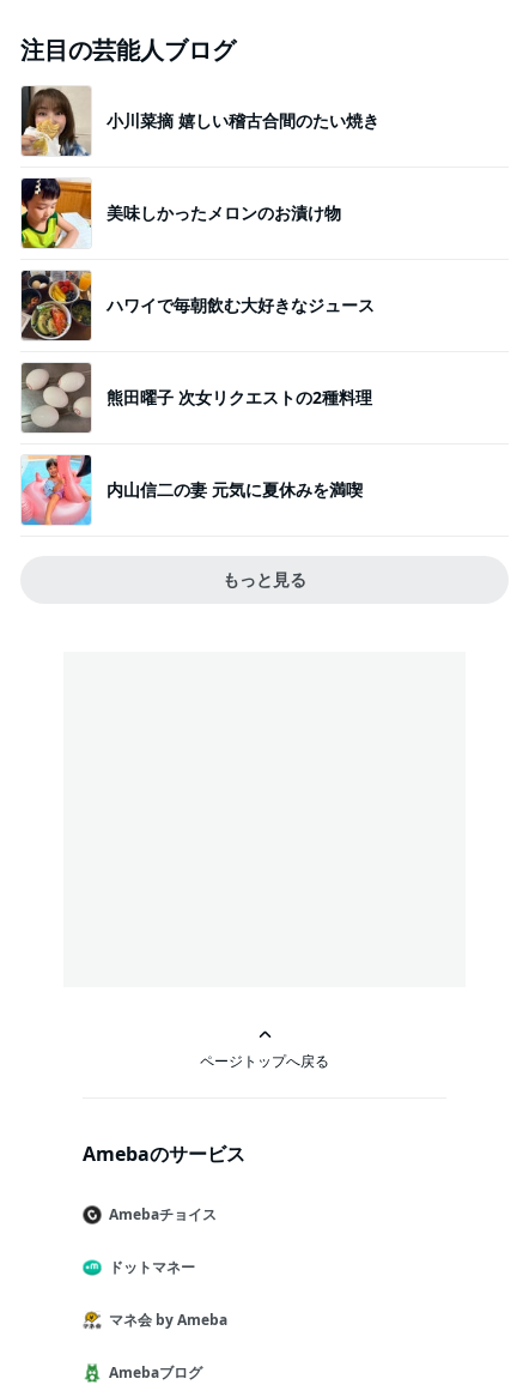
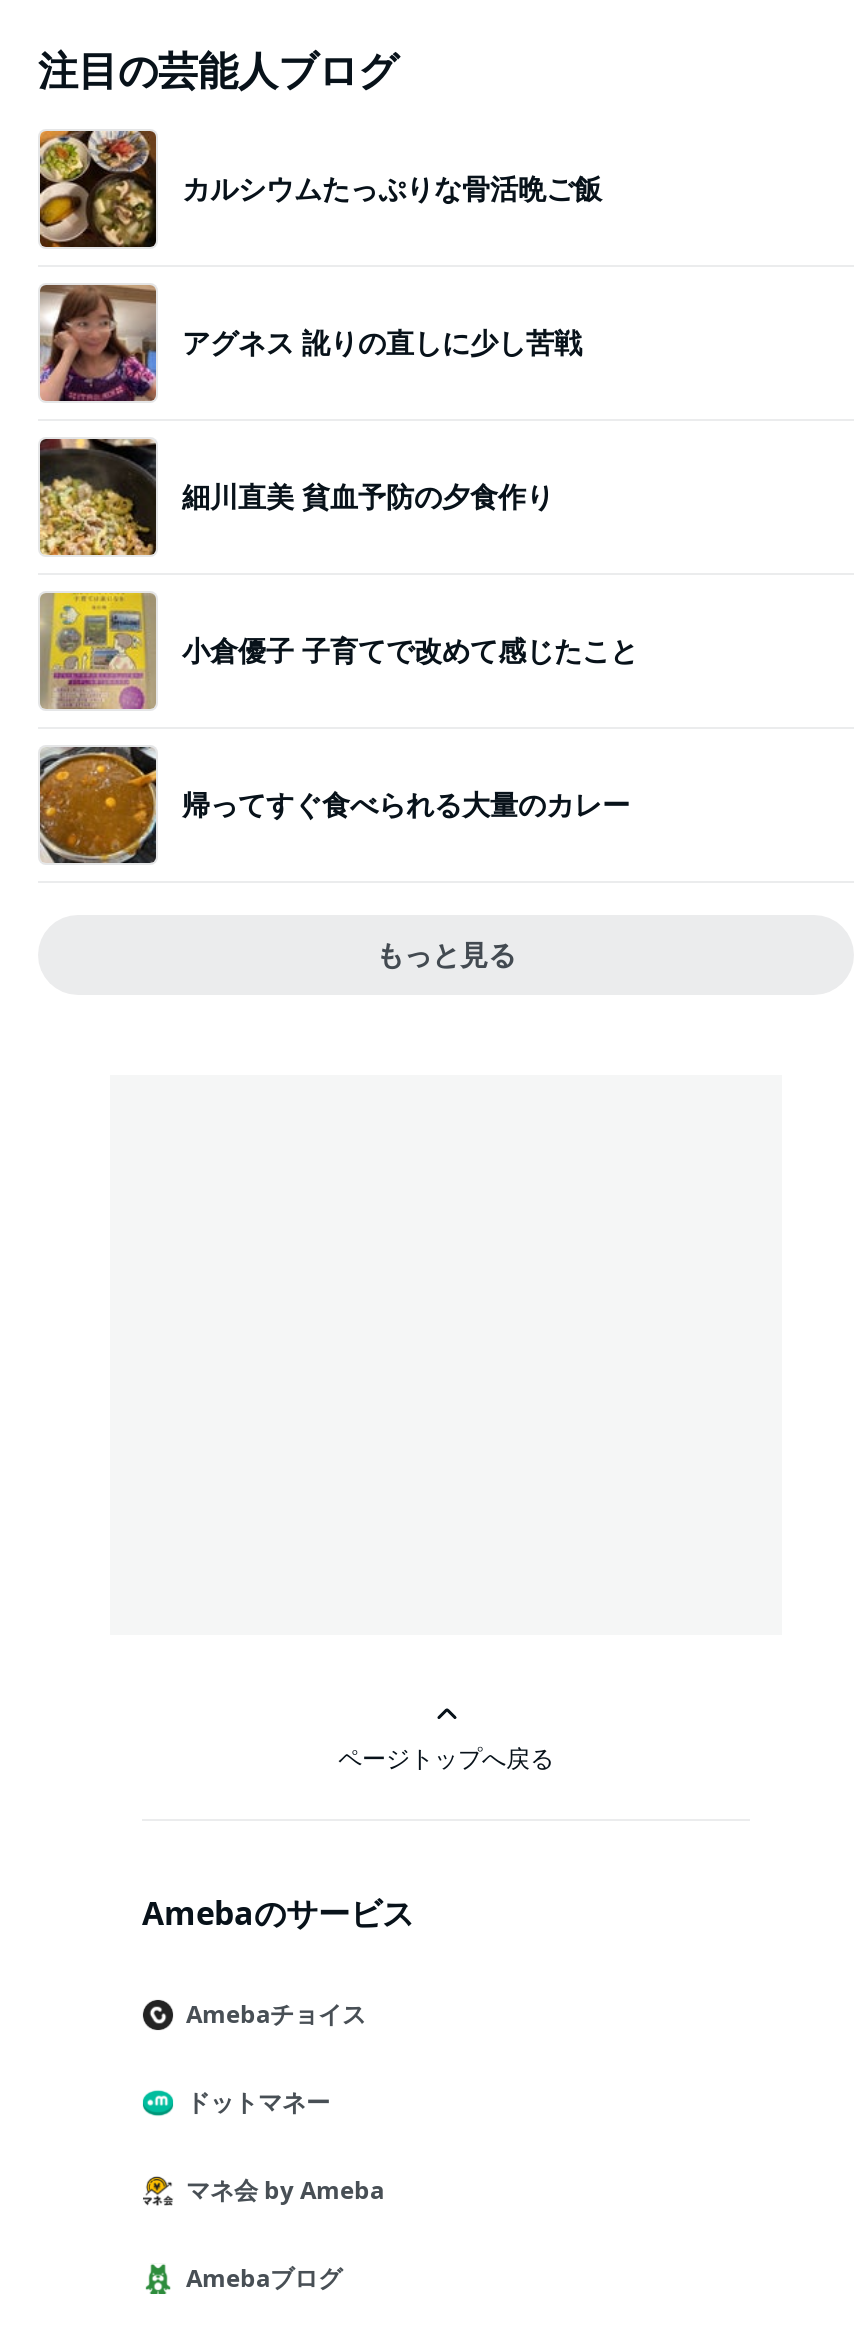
- [image]
- 小川菜摘 嬉しい稽古合間のたい焼き
+ [image]
+ カルシウムたっぷりな骨活晩ご飯

- [image]
- 美味しかったメロンのお漬け物
+ [image]
+ アグネス 訛りの直しに少し苦戦

- [image]
- ハワイで毎朝飲む大好きなジュース
+ [image]
+ 細川直美 貧血予防の夕食作り

- [image]
- 熊田曜子 次女リクエストの2種料理
+ [image]
+ 小倉優子 子育てで改めて感じたこと

- [image]
- 内山信二の妻 元気に夏休みを満喫
+ [image]
+ 帰ってすぐ食べられる大量のカレー
